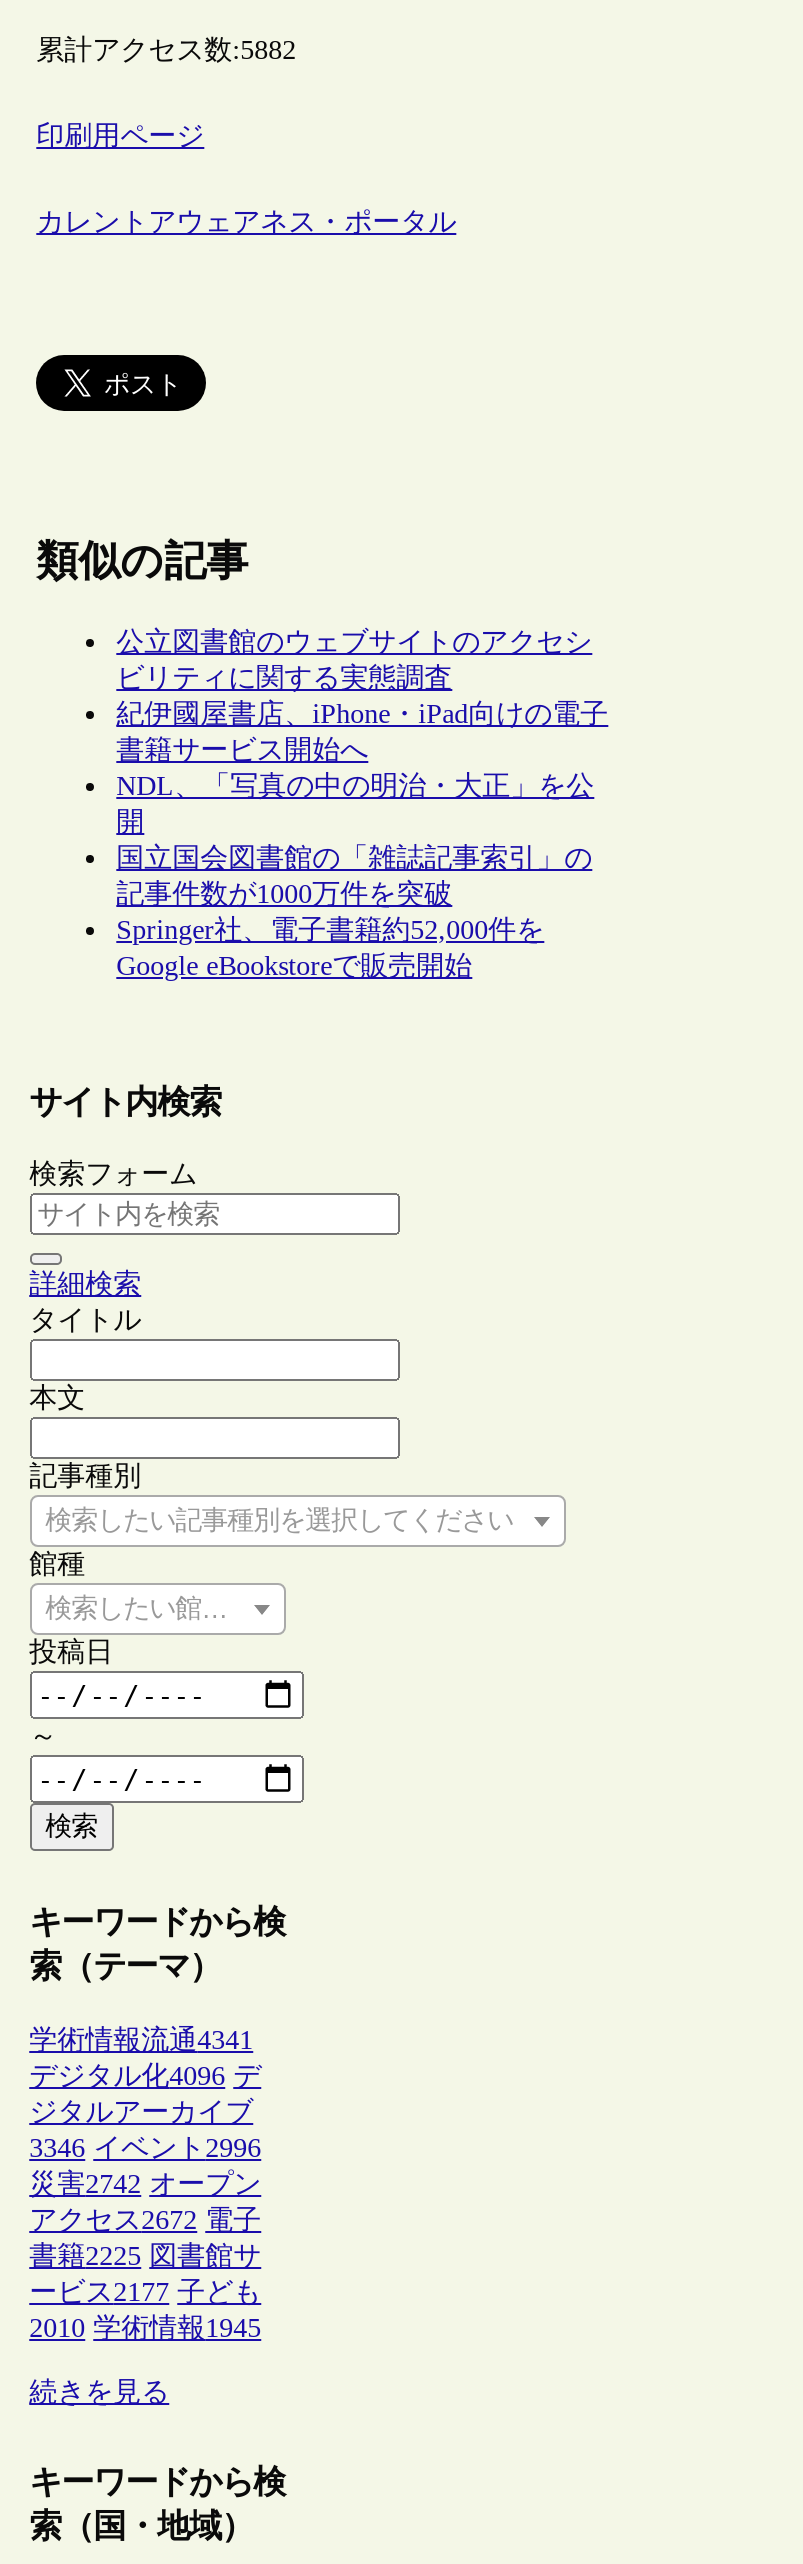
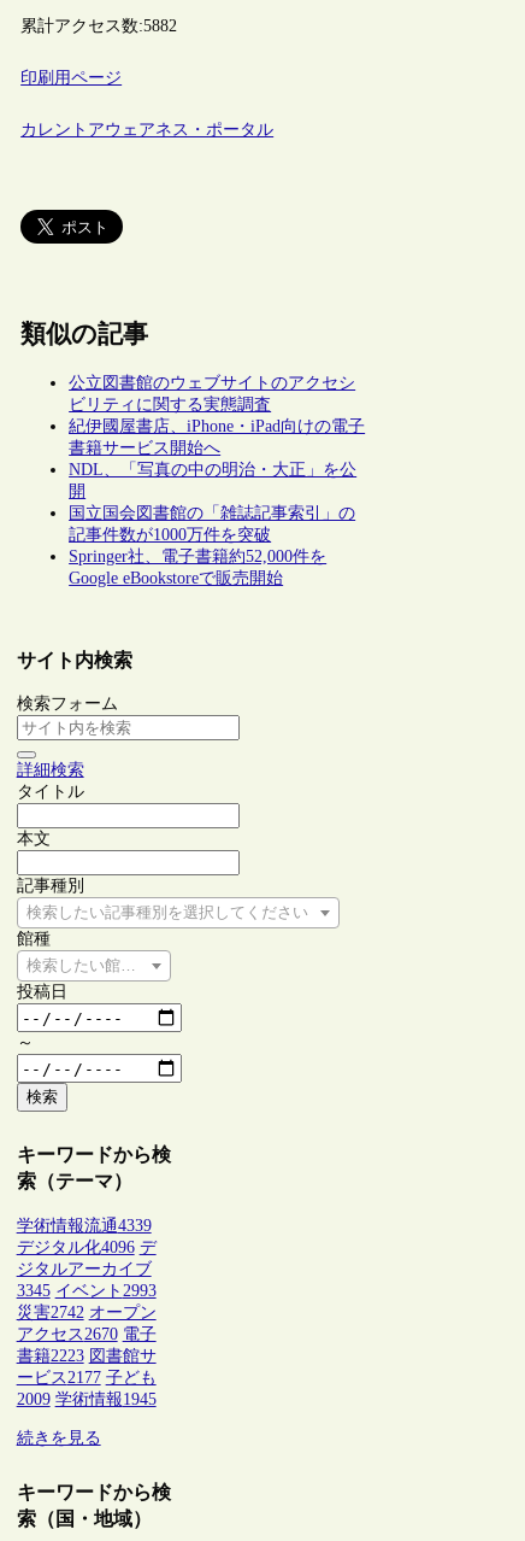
- 学術情報流通4341
+ 学術情報流通4339

- 3346 イベント2996
+ 3345 イベント2993

- アクセス2672 電子
+ アクセス2670 電子

- 書籍2225 図書館サ
+ 書籍2223 図書館サ

- 2010 学術情報1945
+ 2009 学術情報1945
